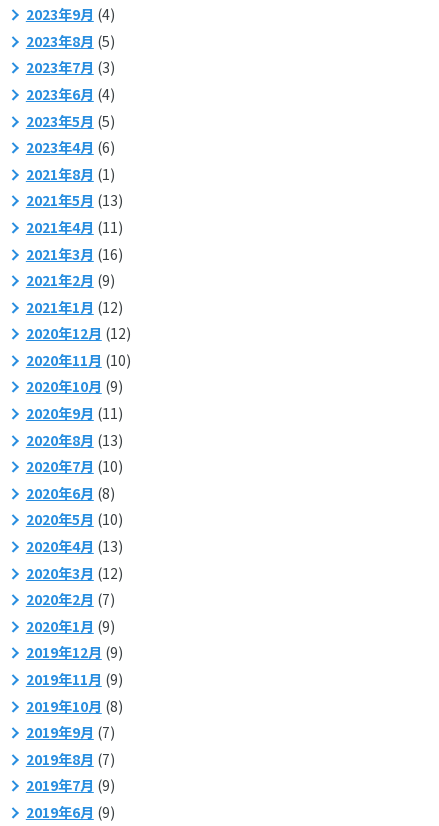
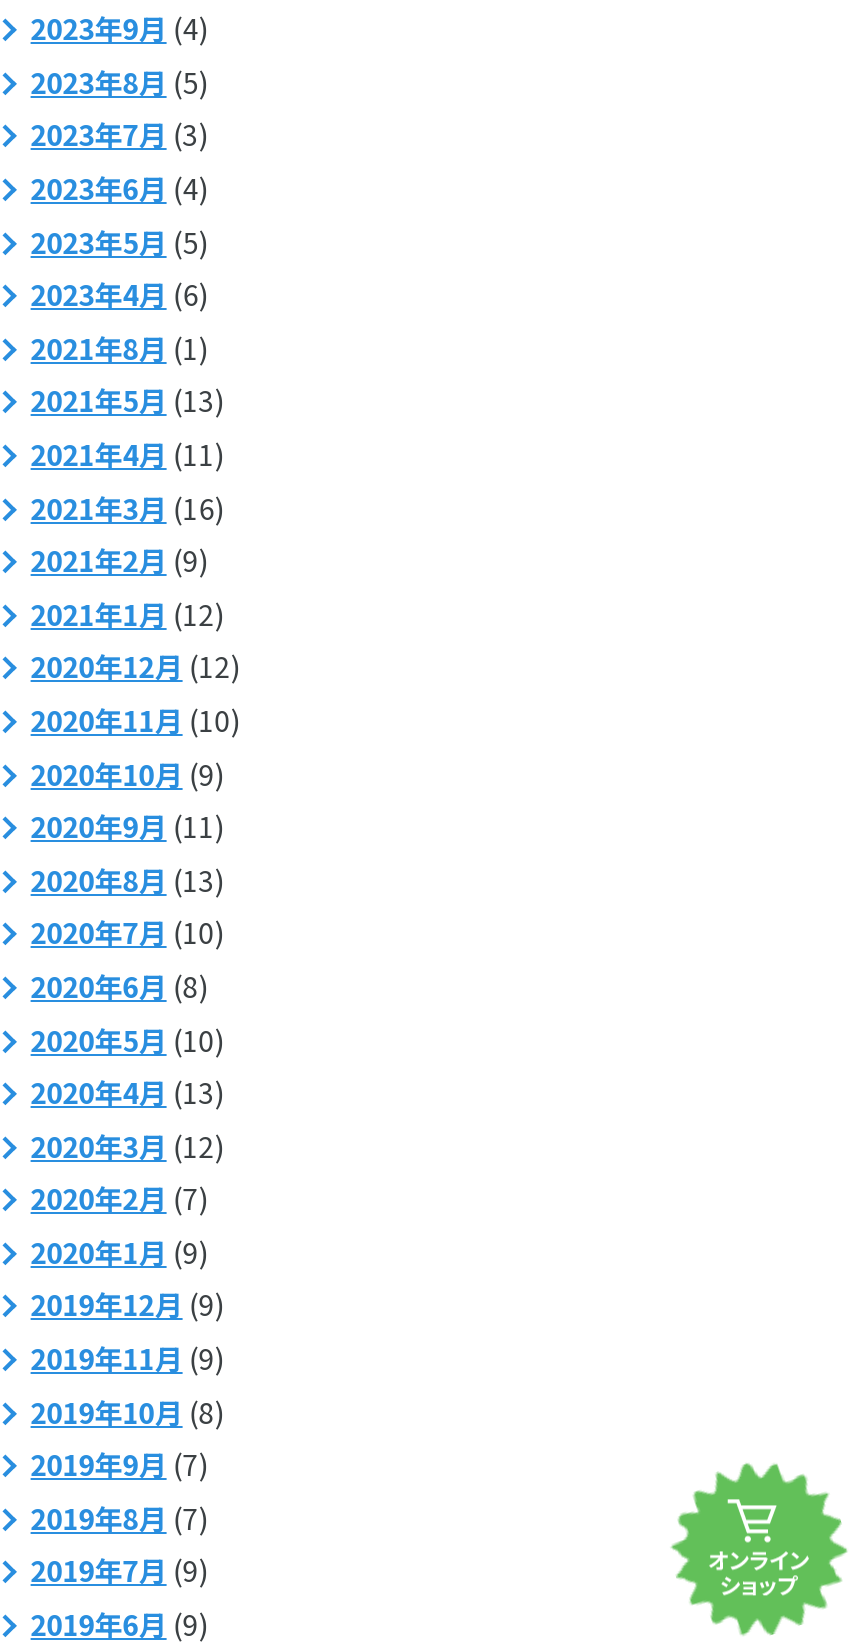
+ [image]
